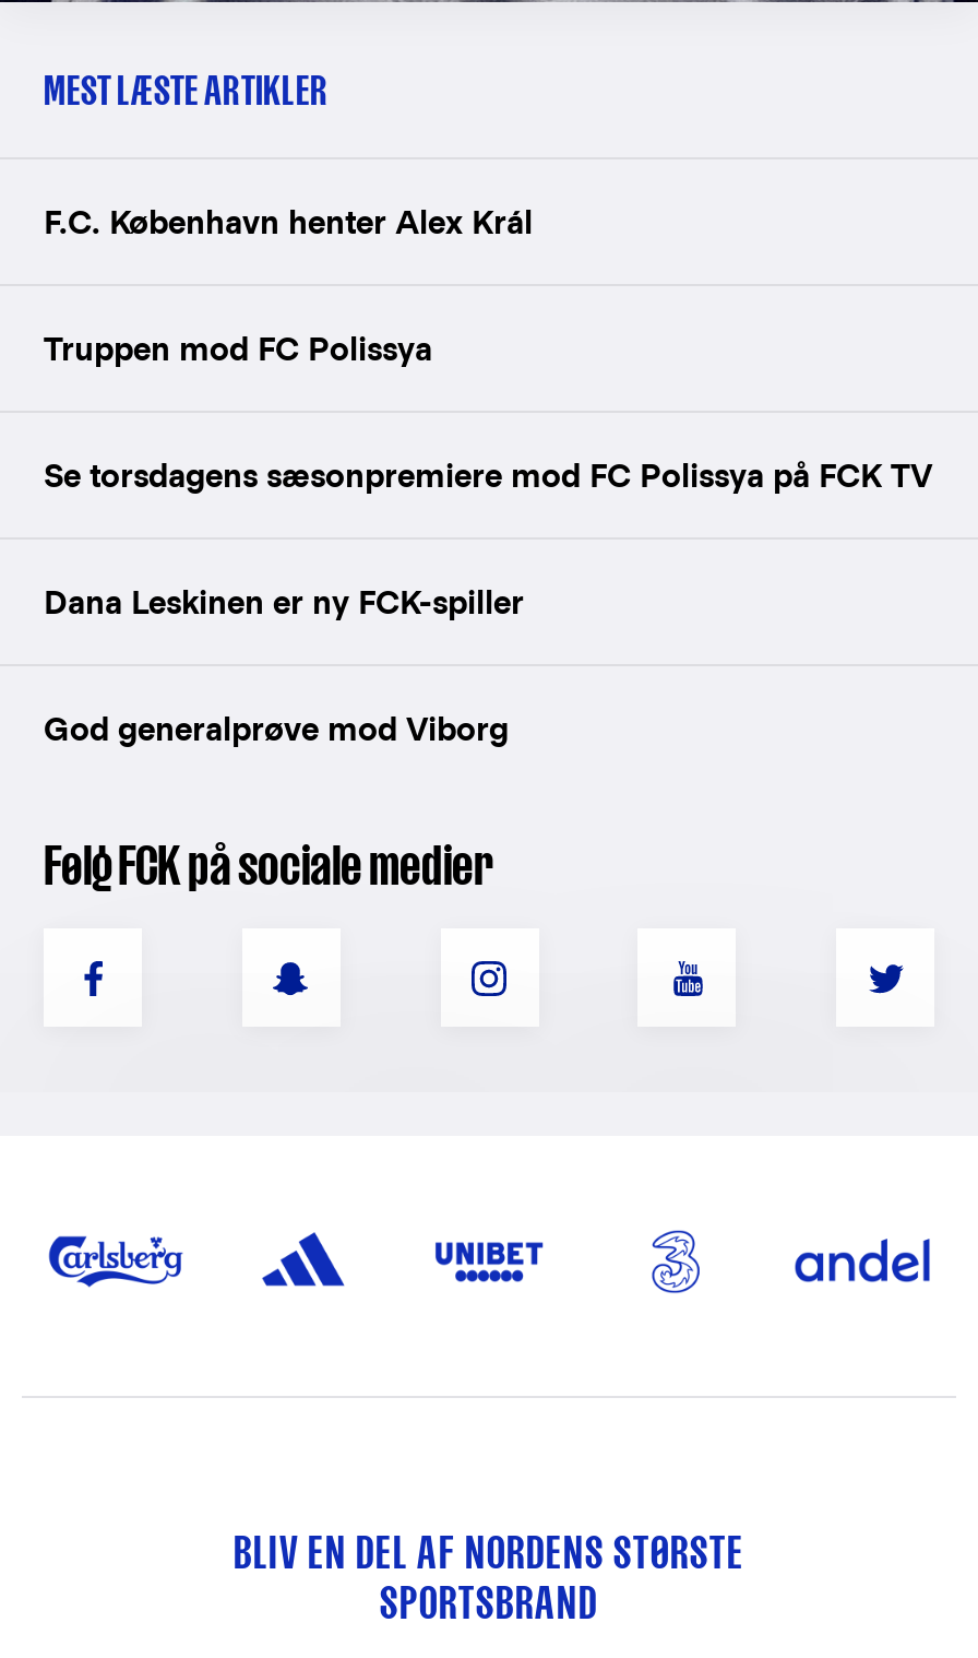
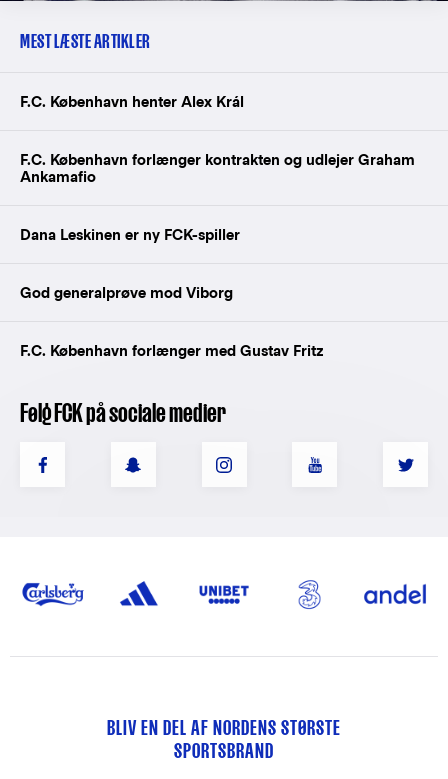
- Truppen mod FC Polissya
- Se torsdagens sæsonpremiere mod FC Polissya på FCK TV
+ F.C. København forlænger kontrakten og udlejer Graham
+ Ankamafio

moved up: Dana Leskinen er ny FCK-spiller | God generalprøve mod Viborg

+ F.C. København forlænger med Gustav Fritz
